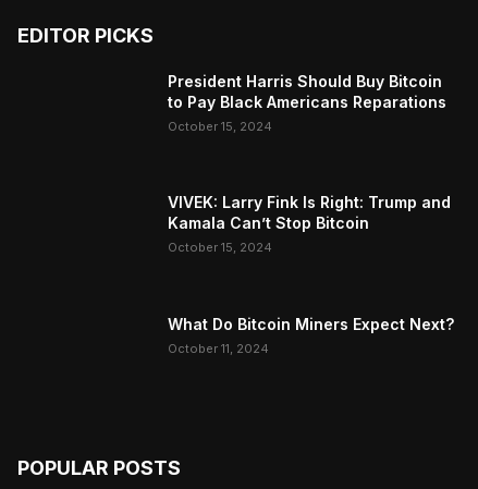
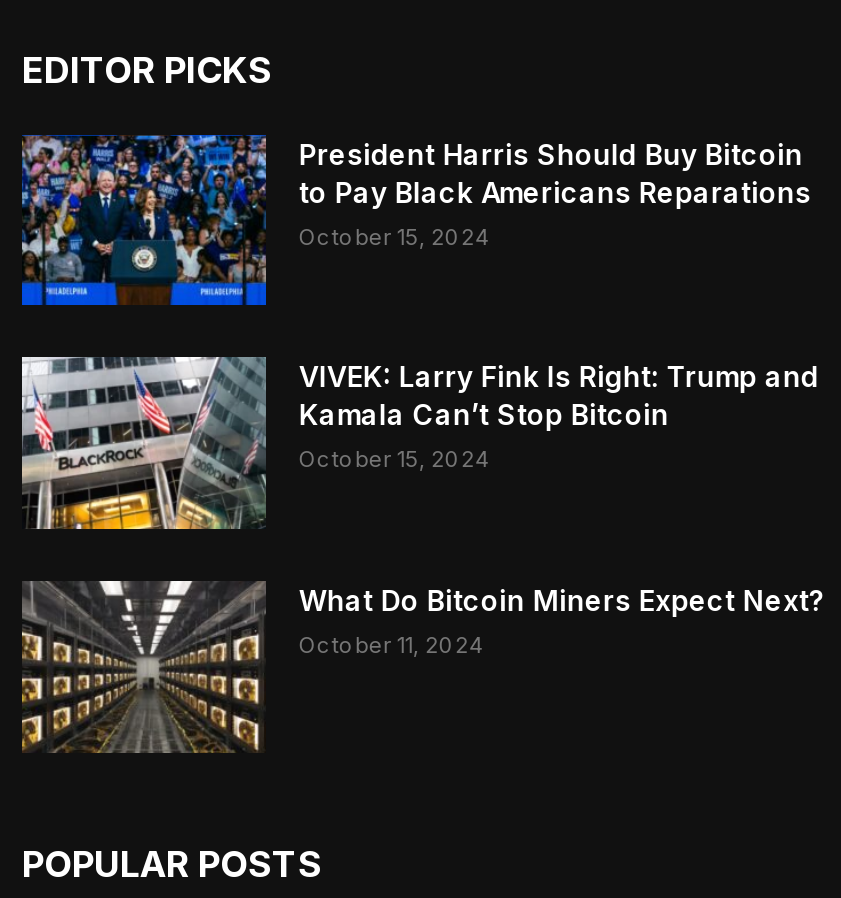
+ [image]

+ [image]

+ [image]
